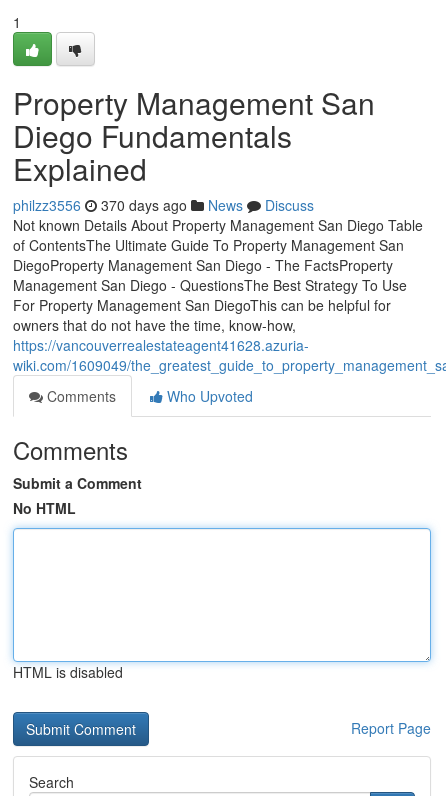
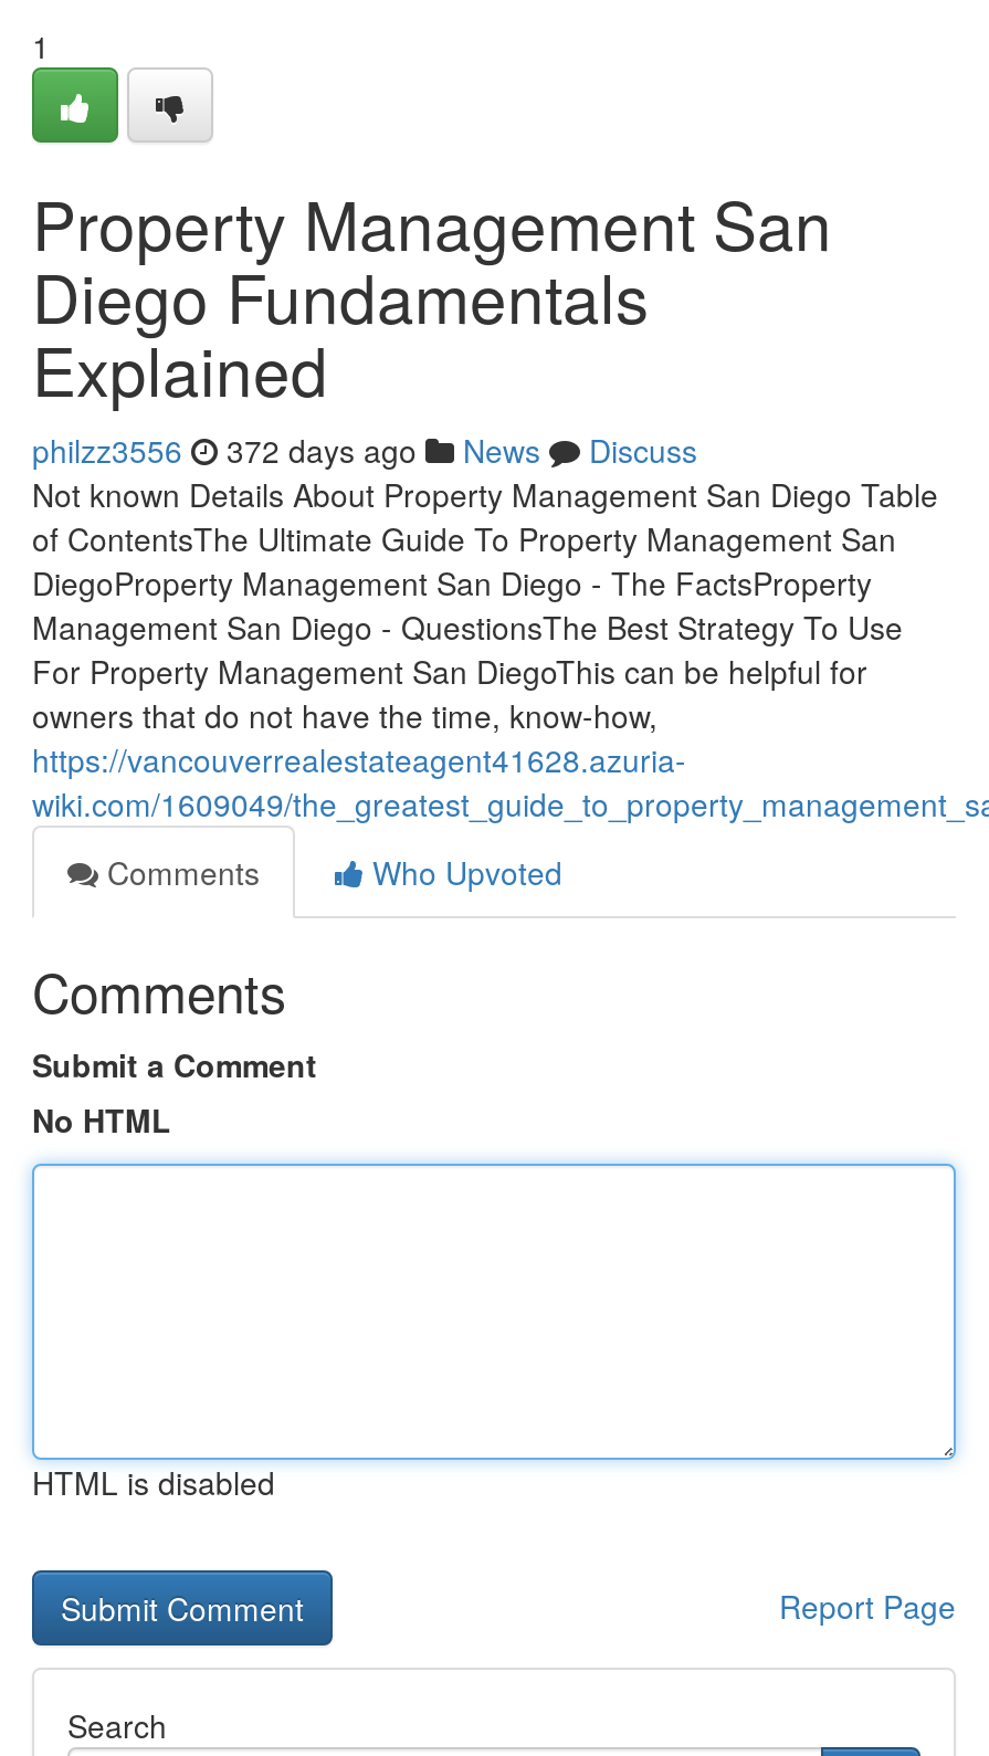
- philzz3556 370 days ago News Discuss
+ philzz3556 372 days ago News Discuss
